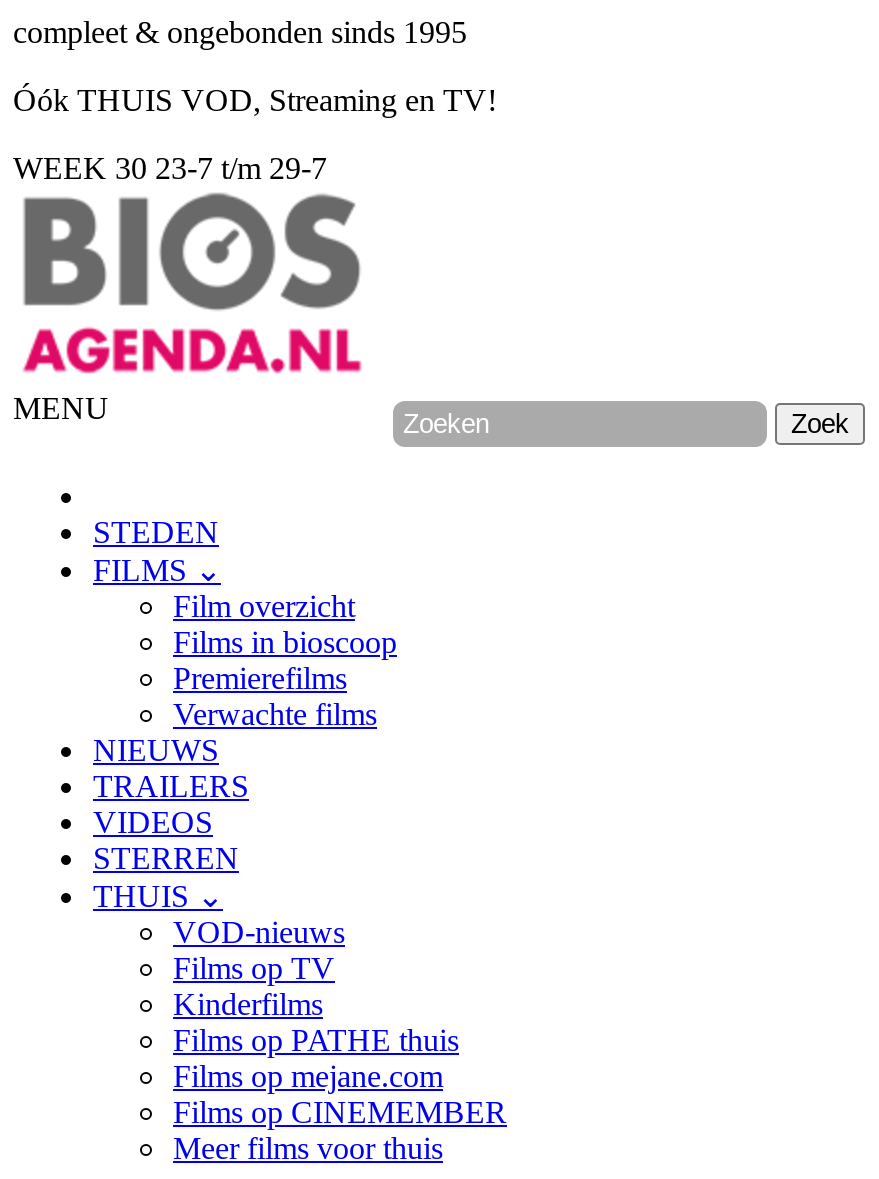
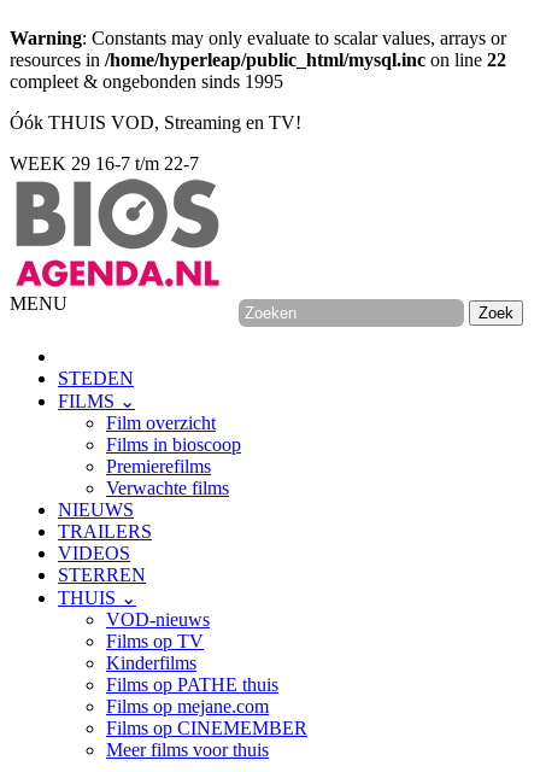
+ Warning: Constants may only evaluate to scalar values, arrays or
+ resources in /home/hyperleap/public_html/mysql.inc on line 22

- WEEK 30 23-7 t/m 29-7
+ WEEK 29 16-7 t/m 22-7
